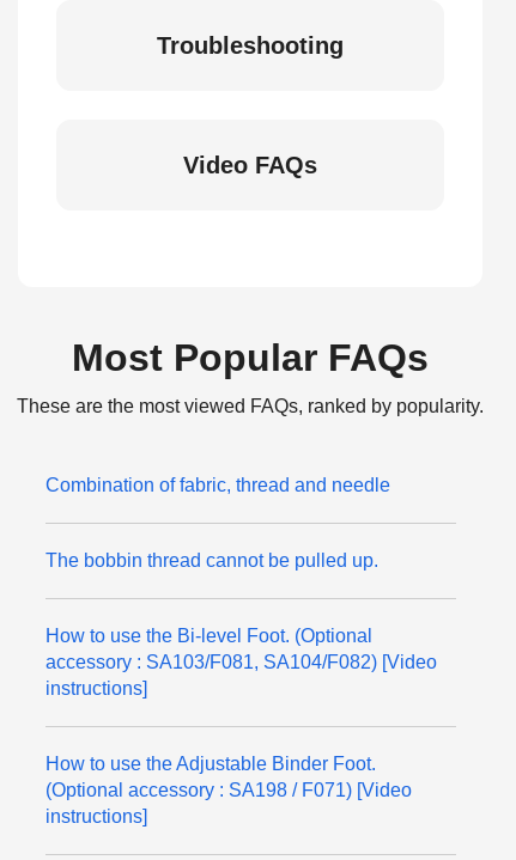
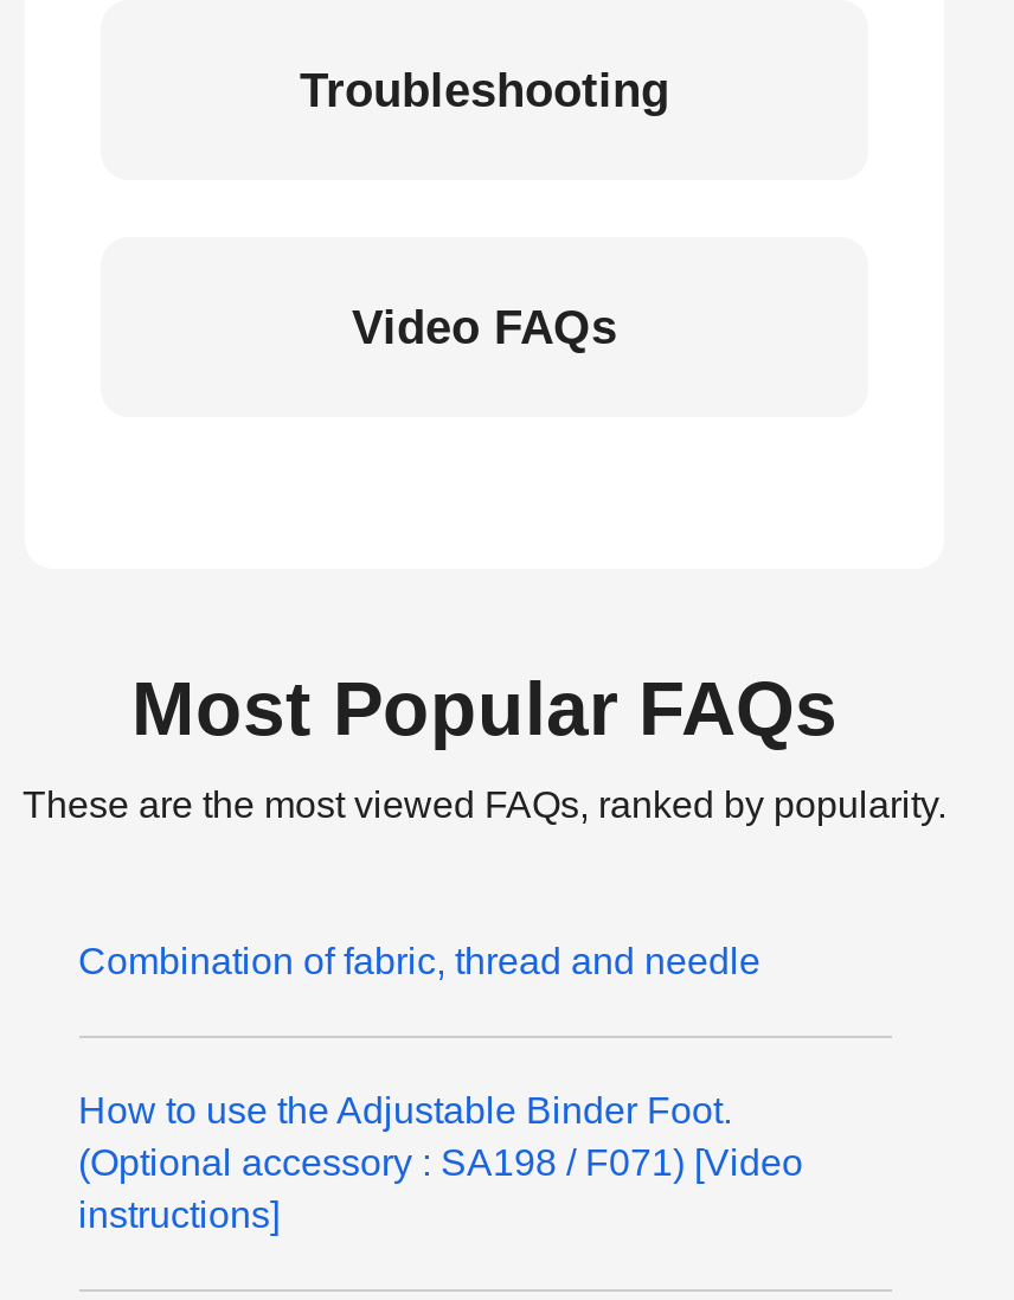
- The bobbin thread cannot be pulled up.

- How to use the Bi-level Foot. (Optional
- accessory : SA103/F081, SA104/F082) [Video
- instructions]
